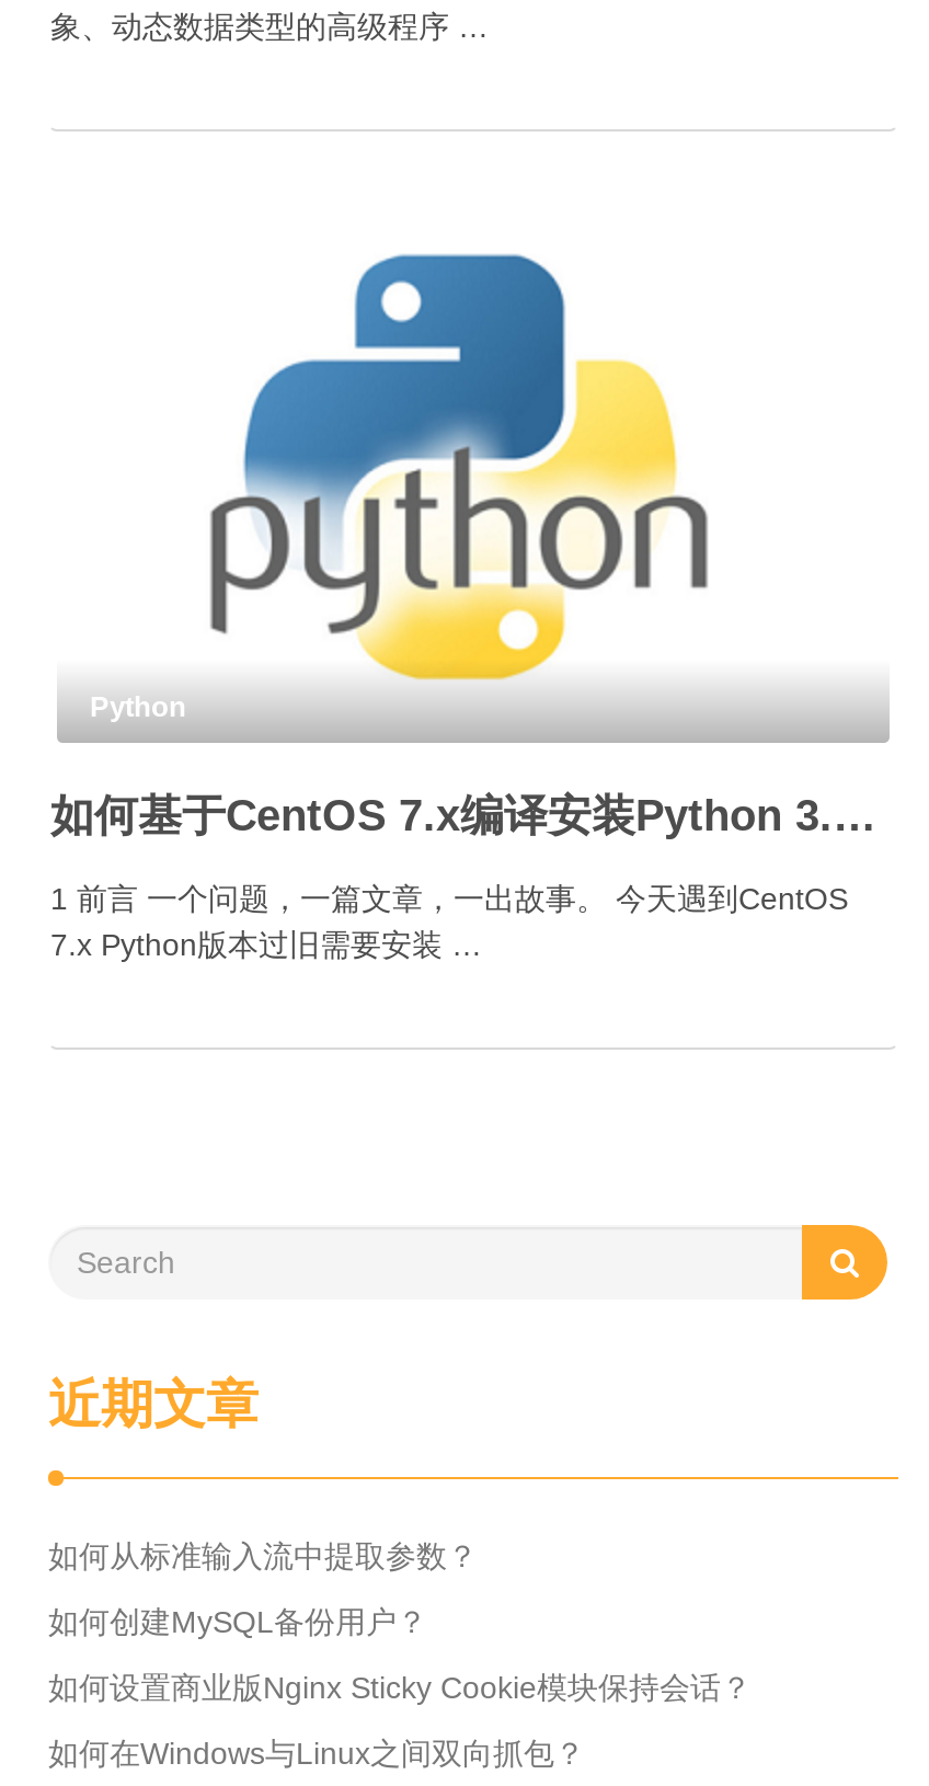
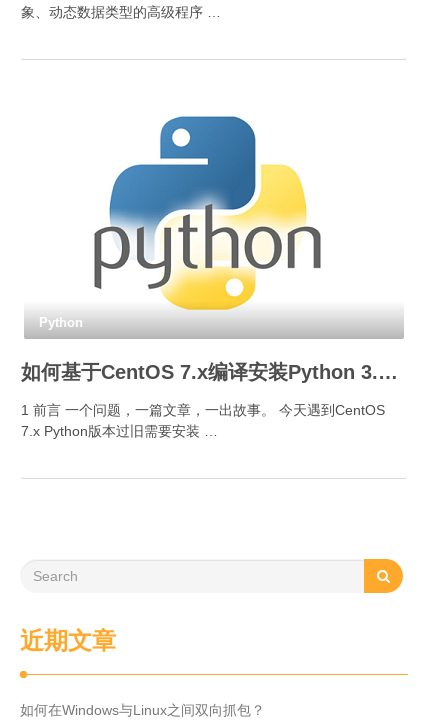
- 如何从标准输入流中提取参数？
- 如何创建MySQL备份用户？
- 如何设置商业版Nginx Sticky Cookie模块保持会话？
